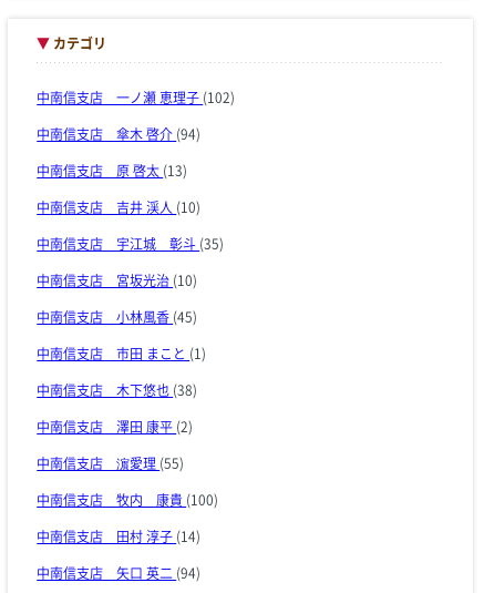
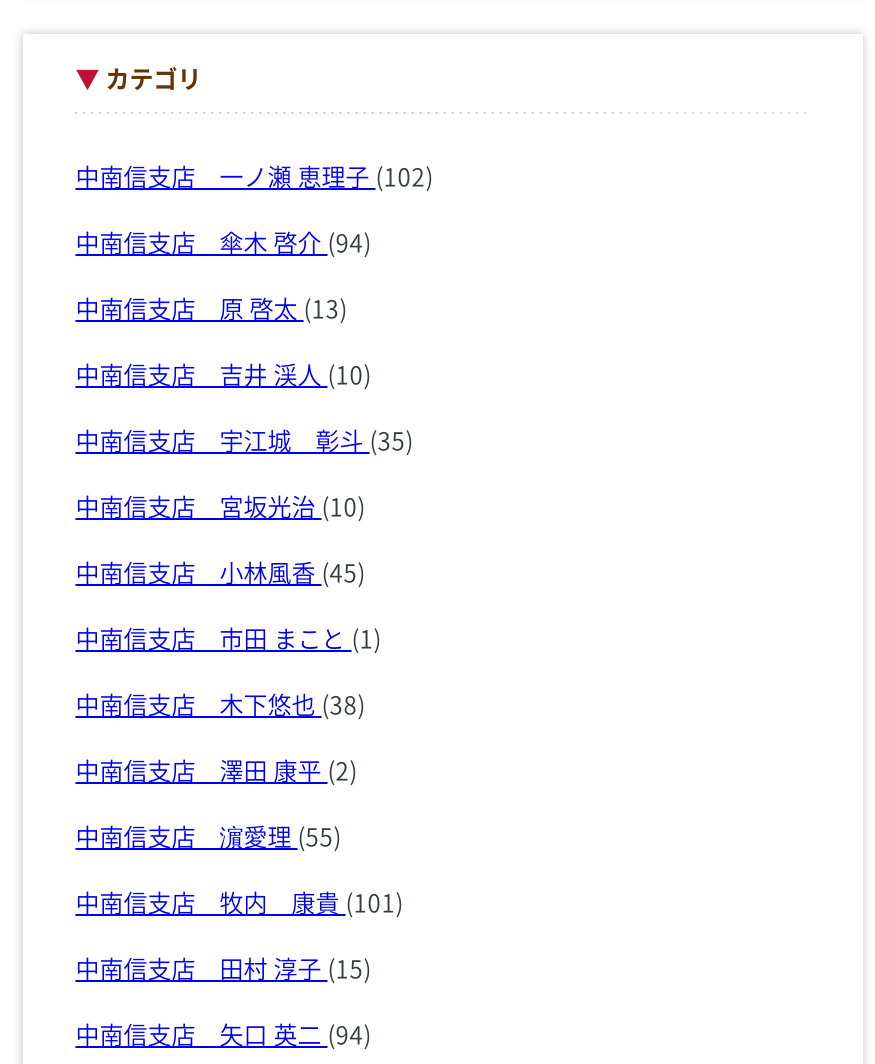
- 中南信支店 牧内 康貴(100)
+ 中南信支店 牧内 康貴(101)

- 中南信支店 田村 淳子(14)
+ 中南信支店 田村 淳子(15)
